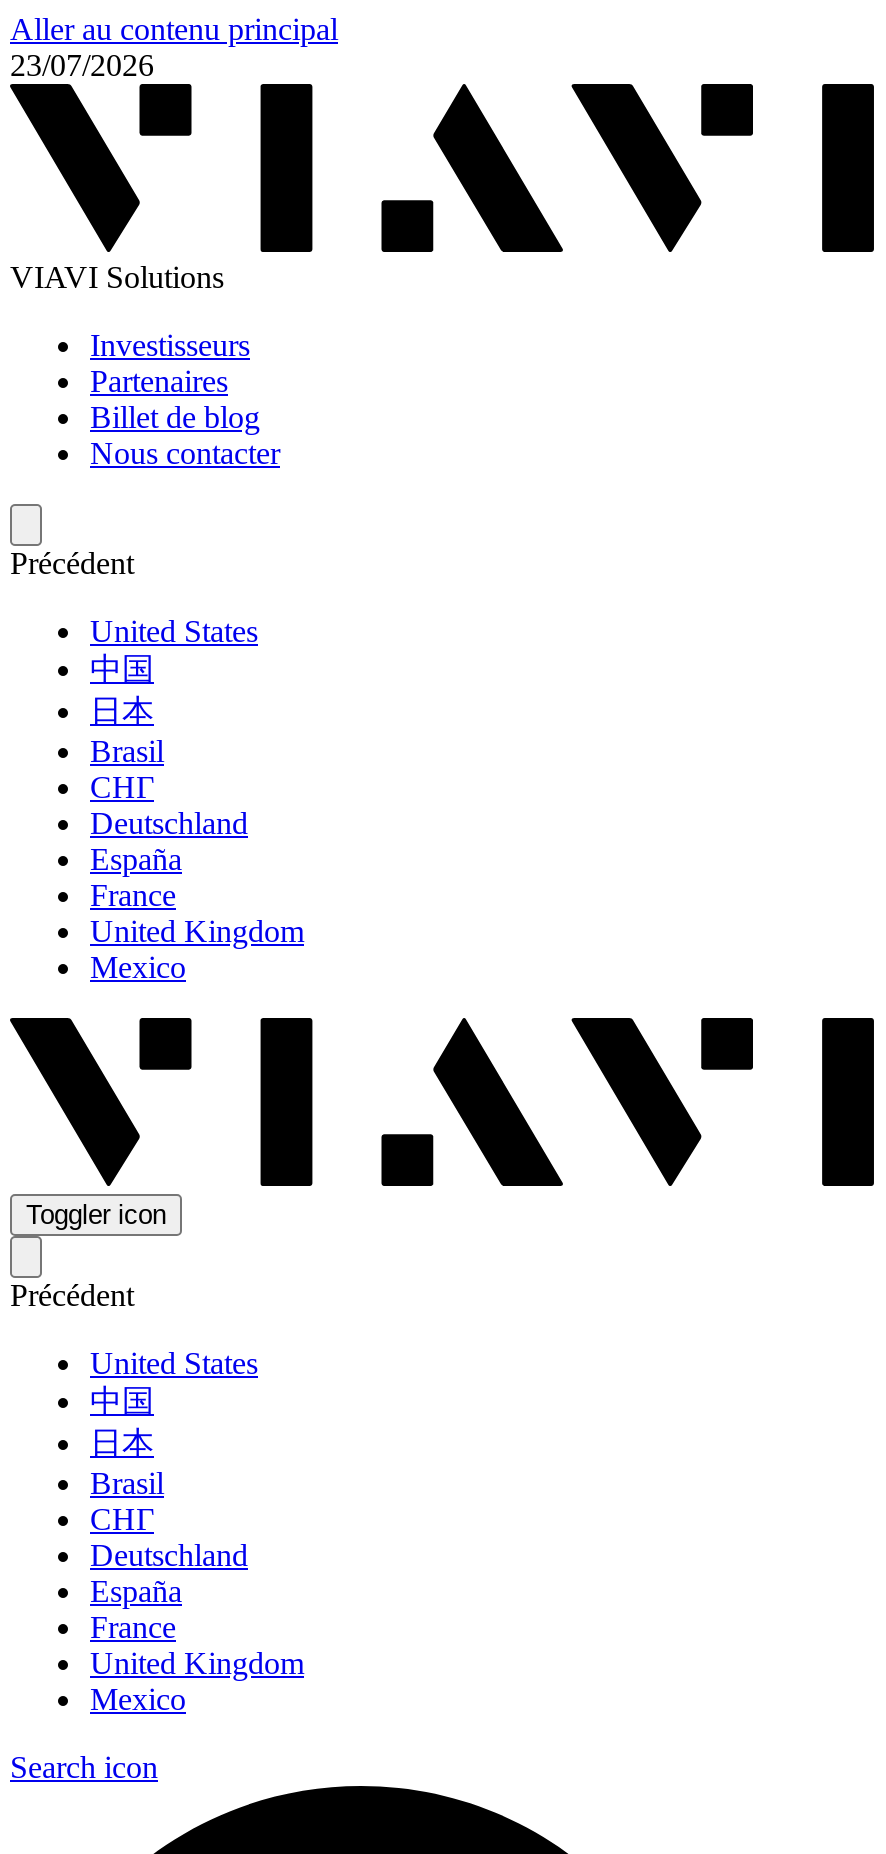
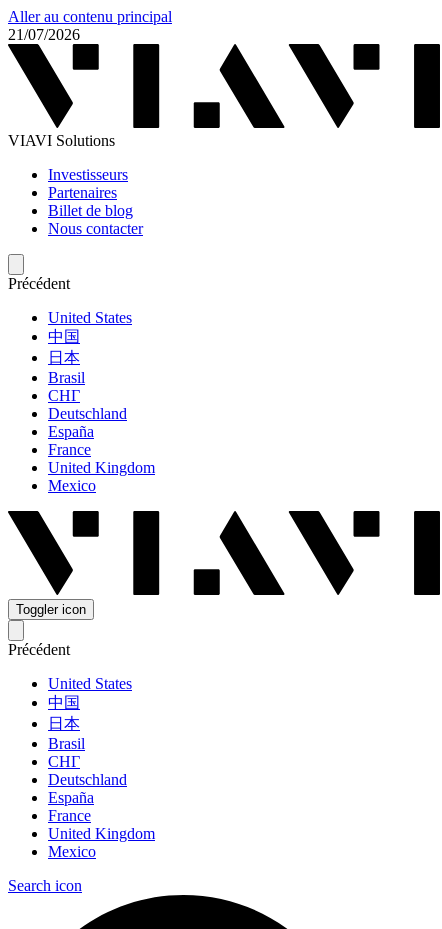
- 23/07/2026
+ 21/07/2026
